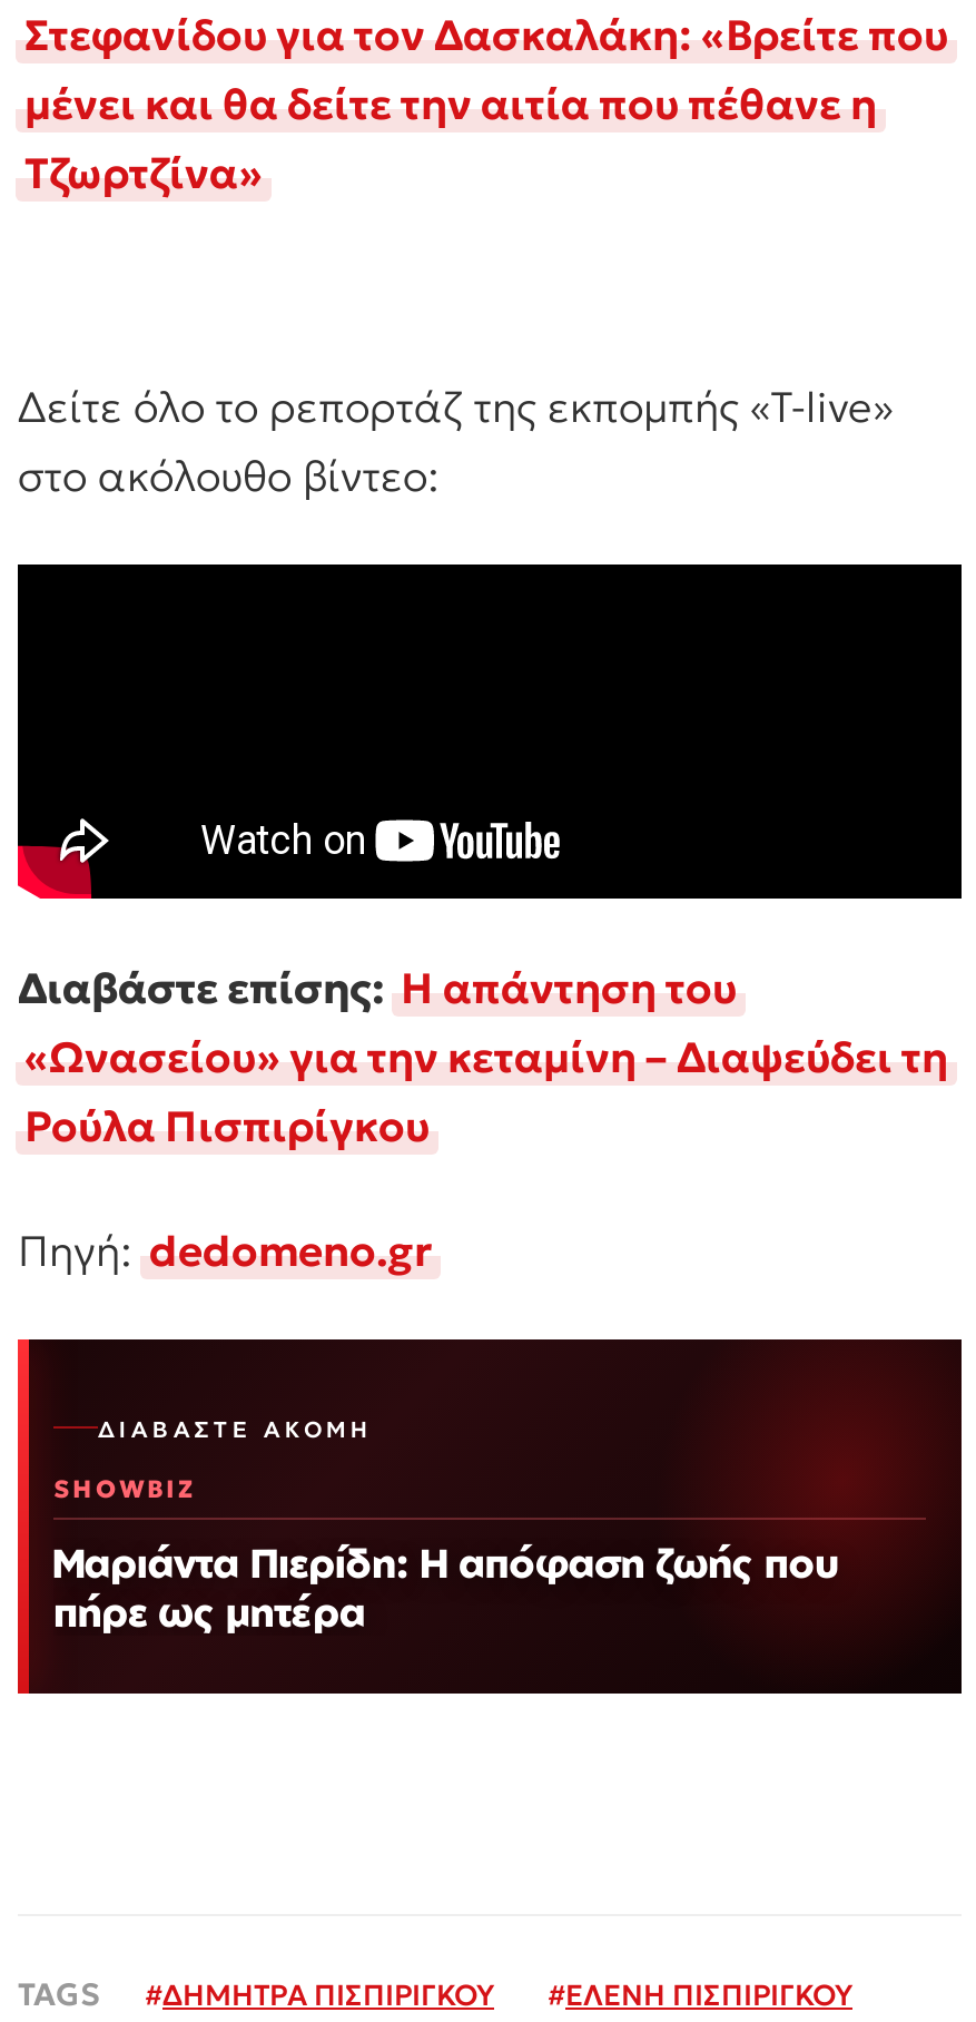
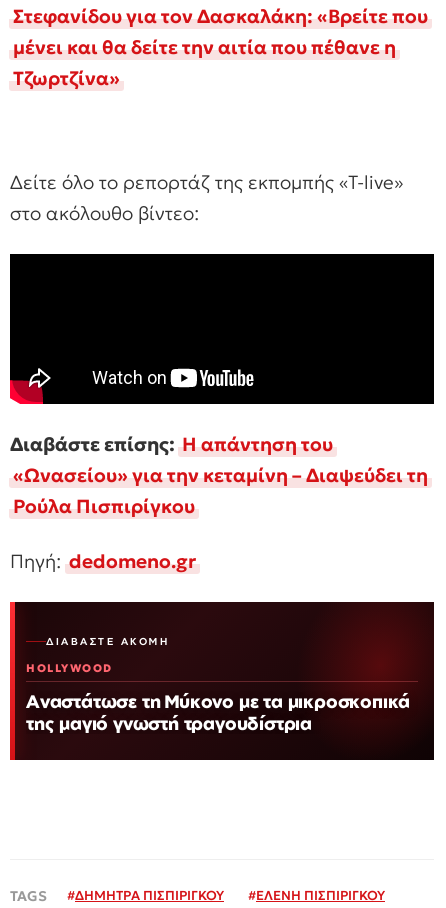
- SHOWBIZ
+ HOLLYWOOD

- Μαριάντα Πιερίδη: Η απόφαση ζωής που
- πήρε ως μητέρα
+ Αναστάτωσε τη Μύκονο με τα μικροσκοπικά
+ της μαγιό γνωστή τραγουδίστρια
